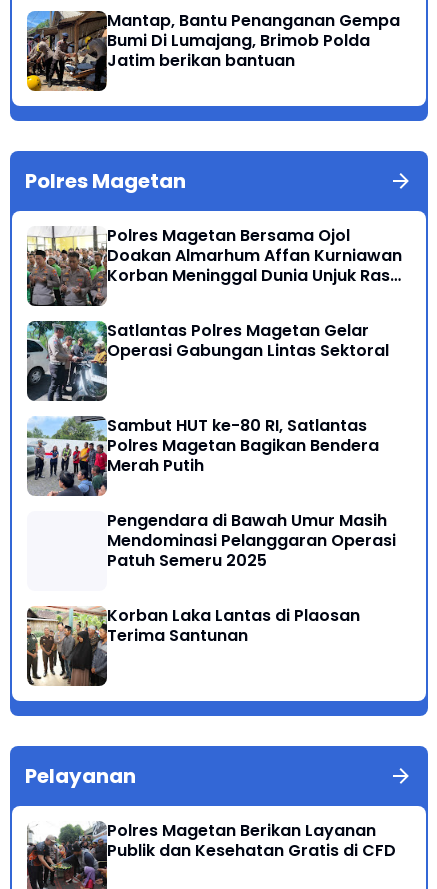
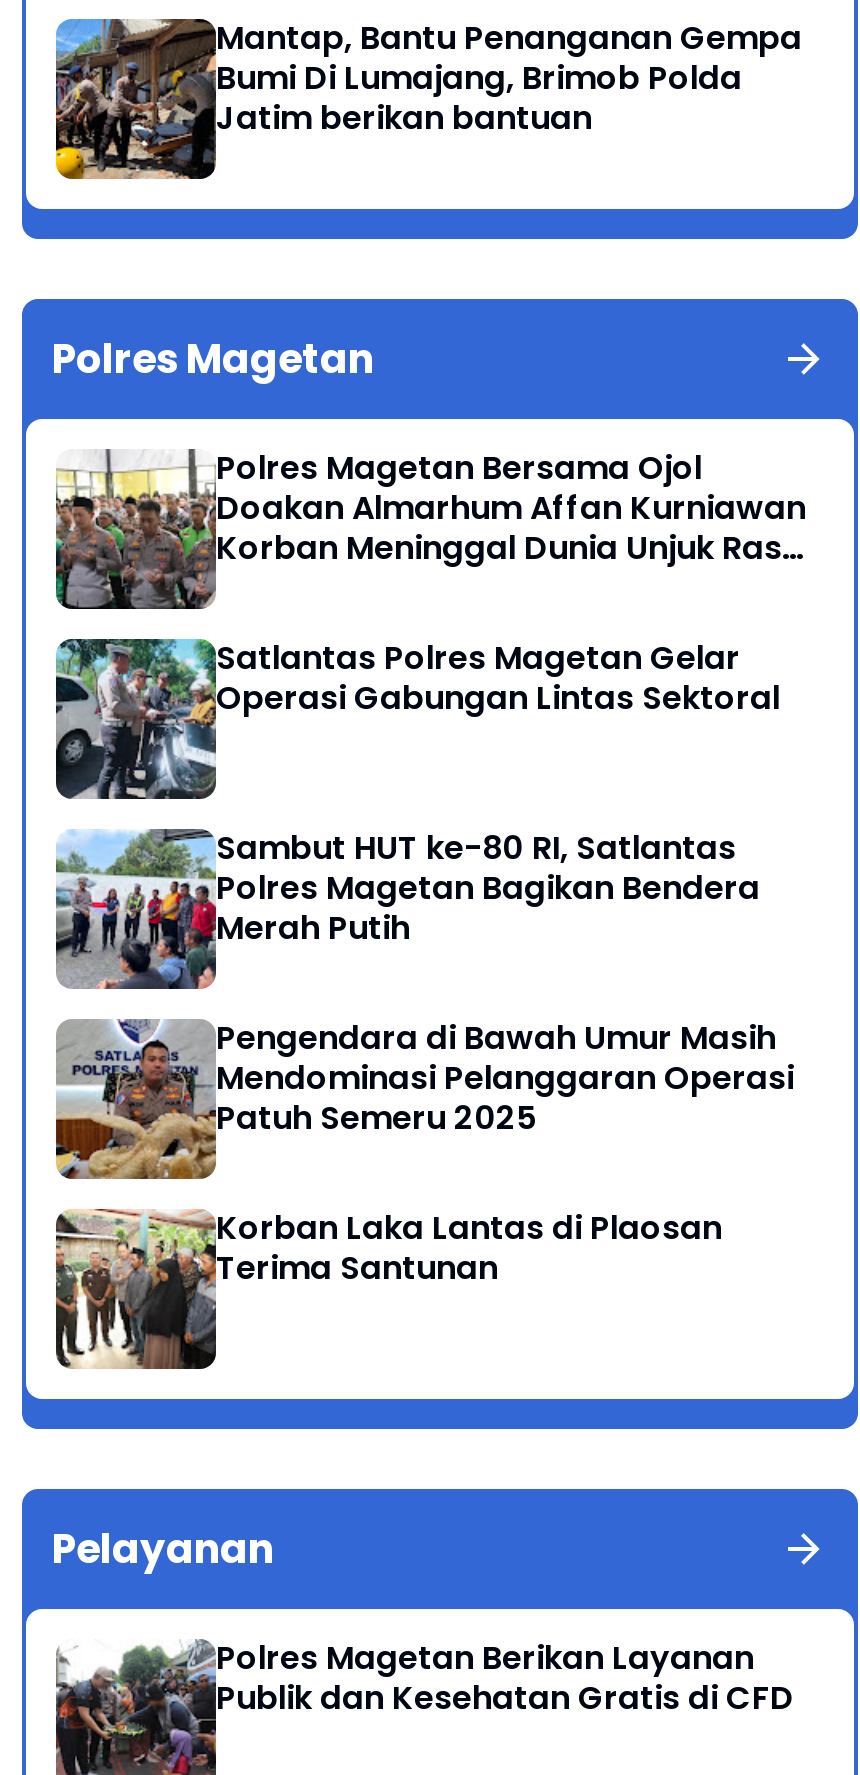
+ [image]
